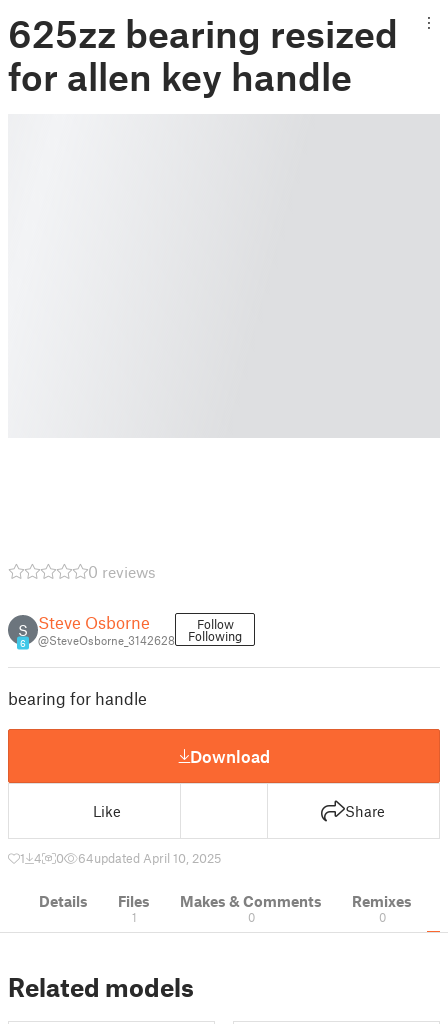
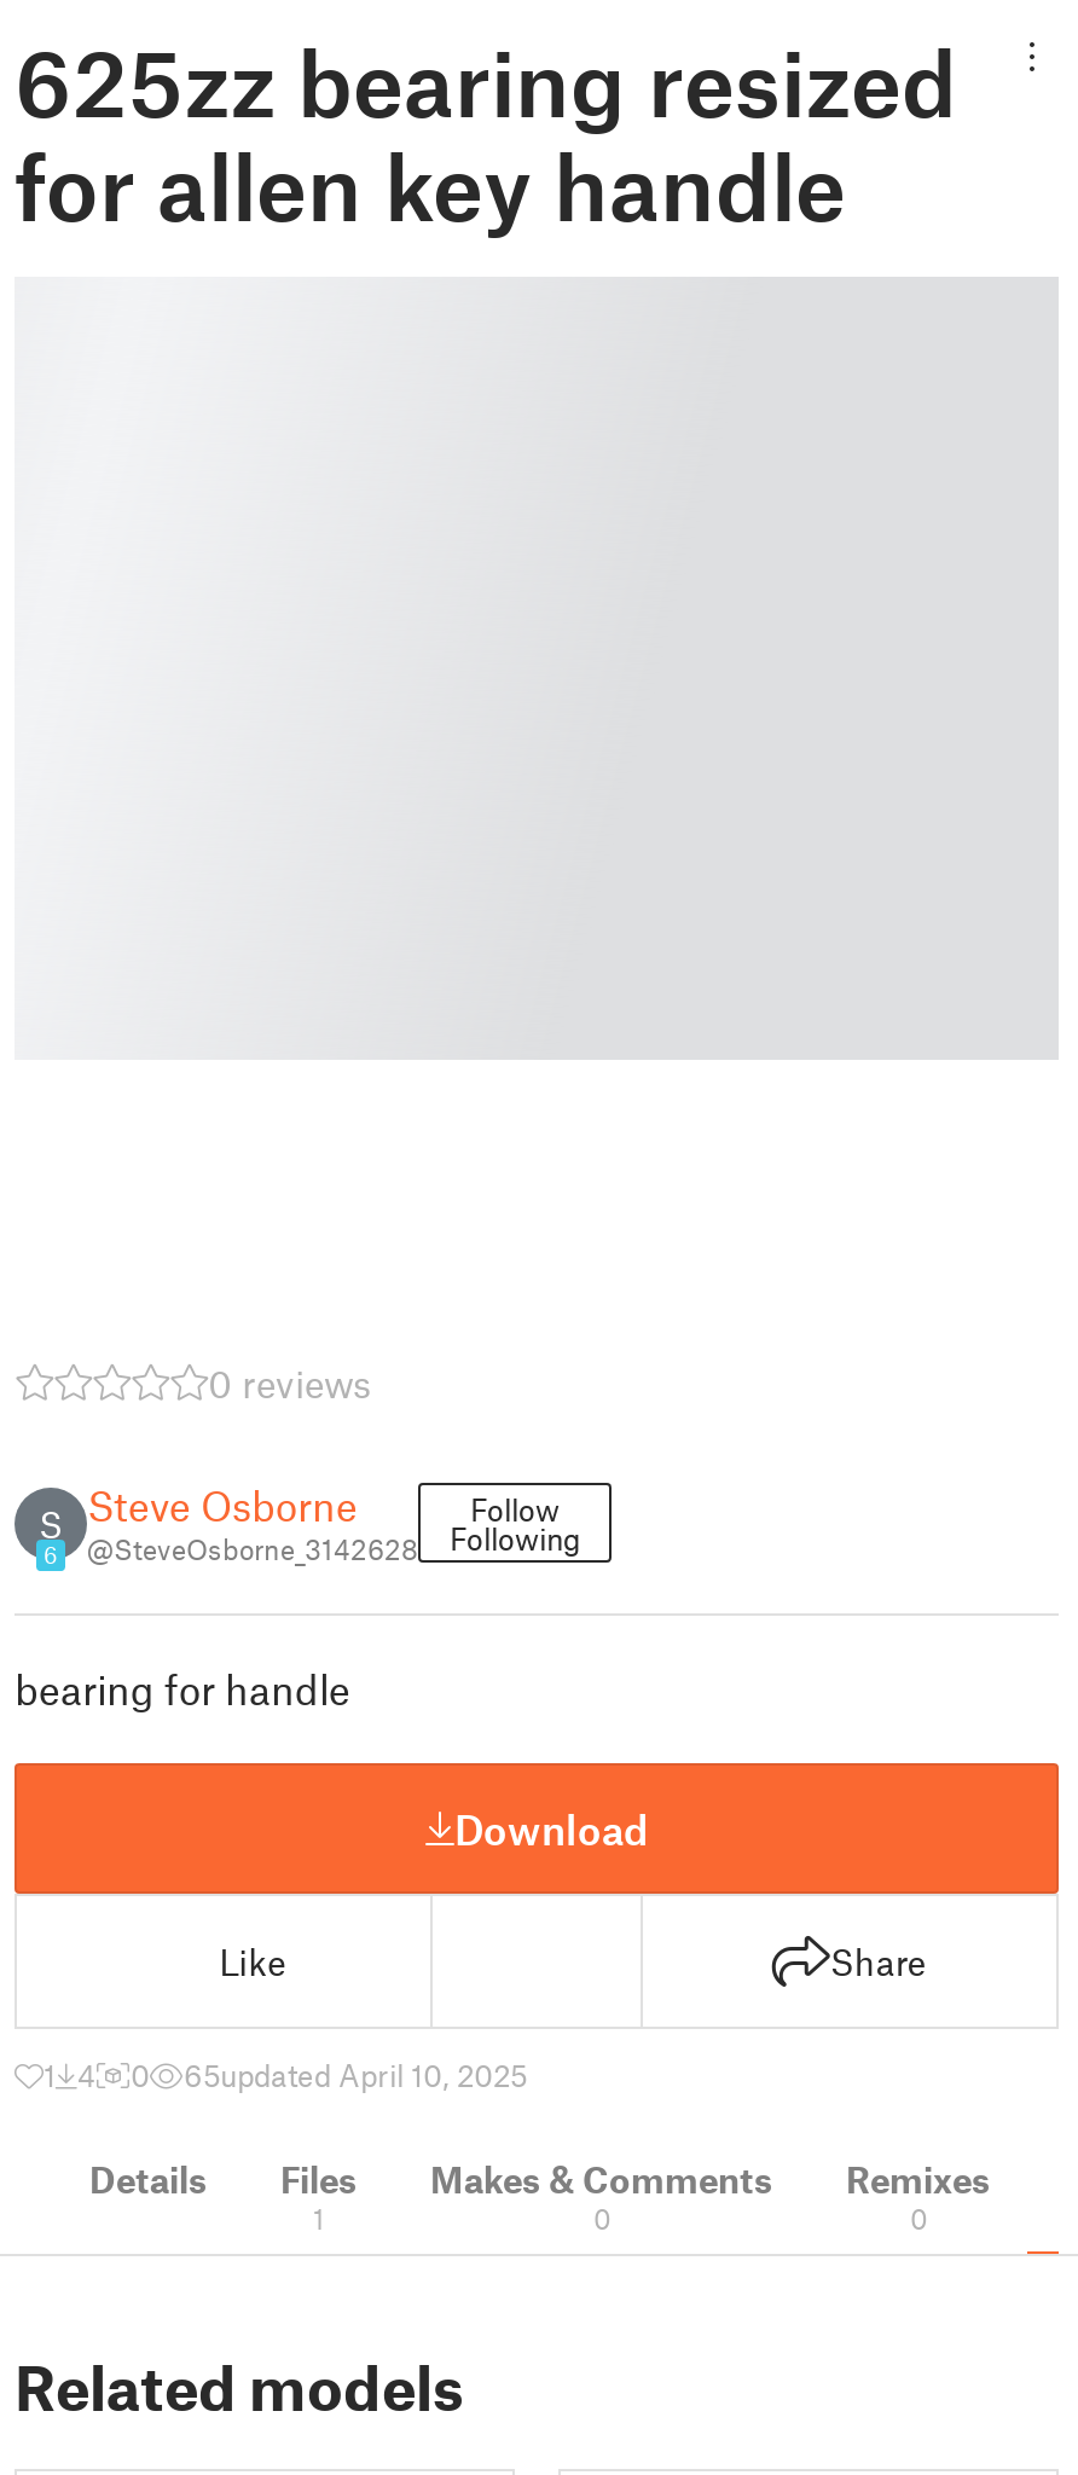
- 64updated April 10, 2025
+ 65updated April 10, 2025
